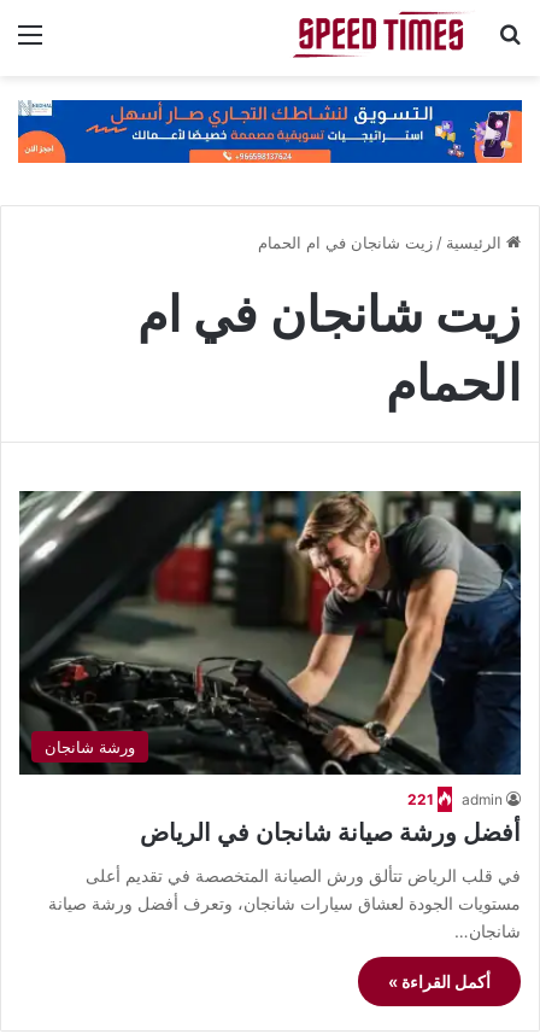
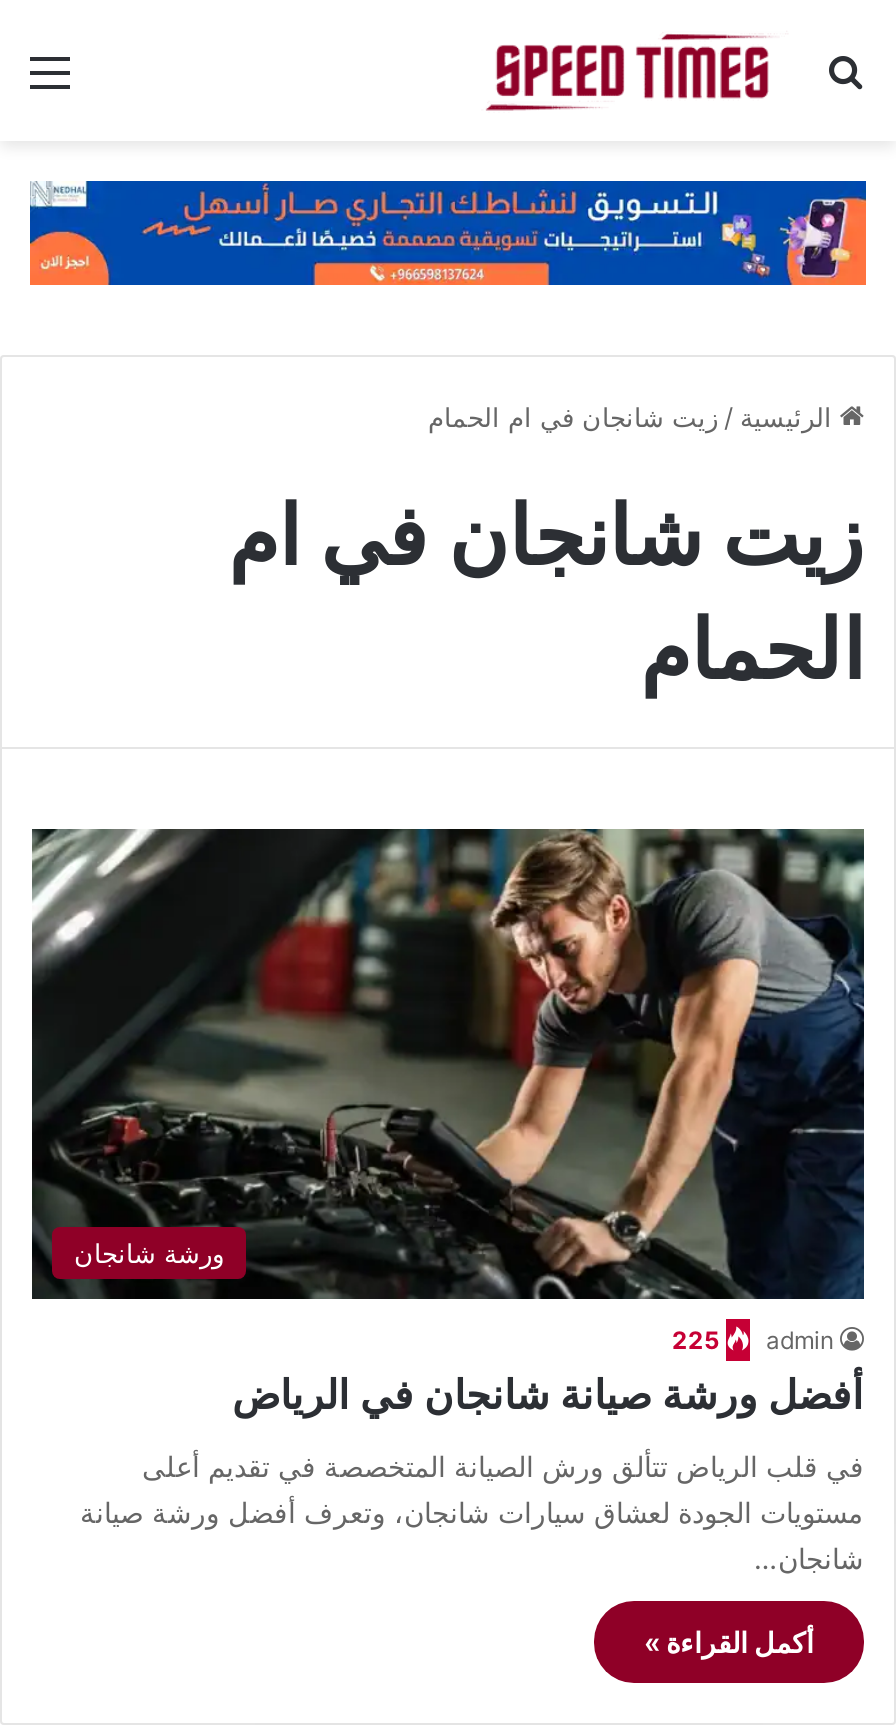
- 221 admin
+ 225 admin
